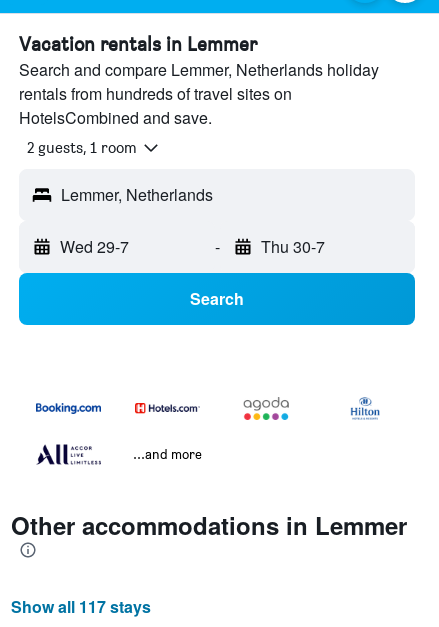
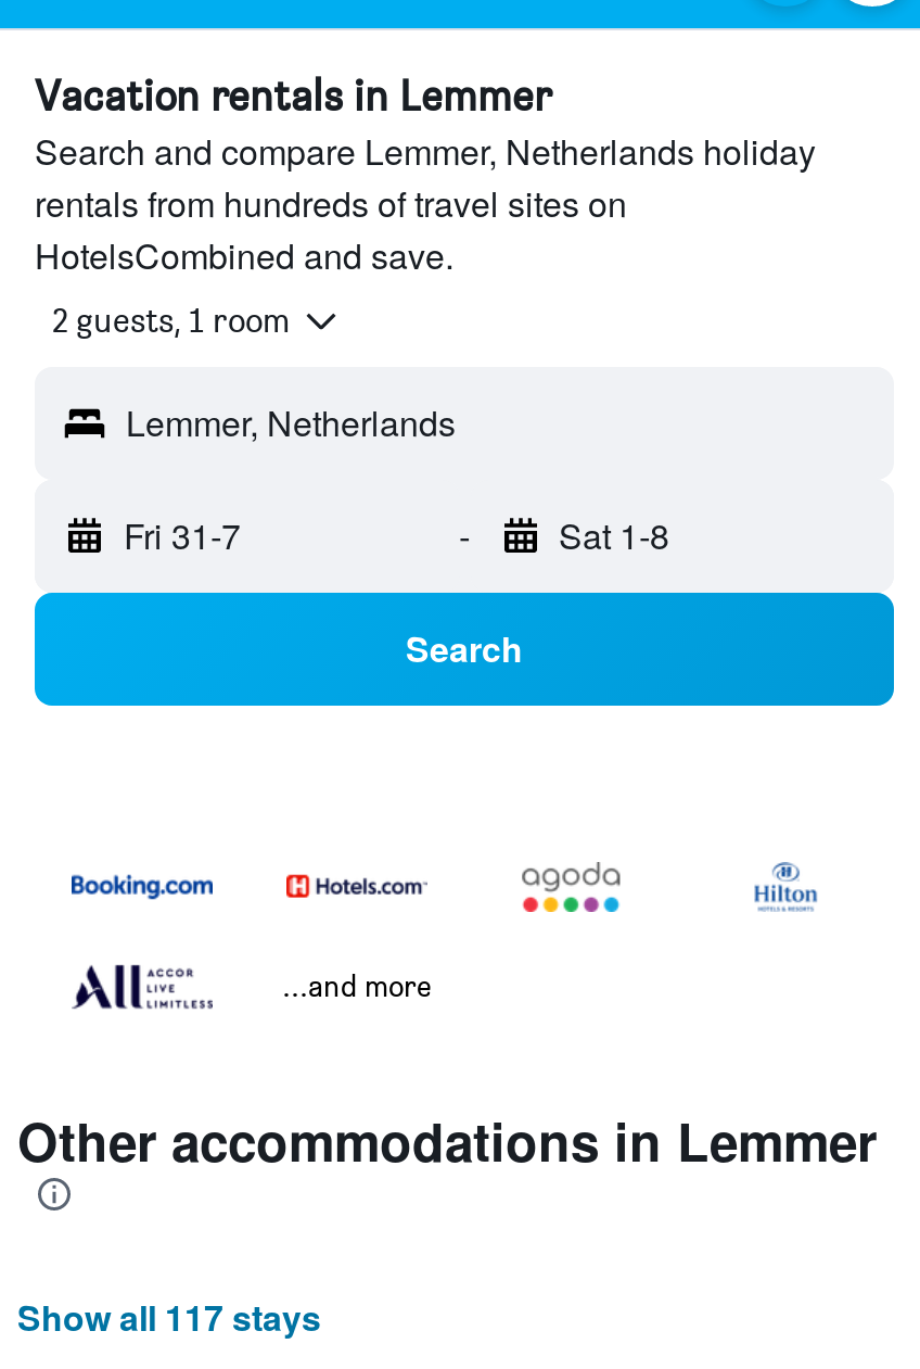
- Wed 29-7
+ Fri 31-7

- Thu 30-7
+ Sat 1-8
